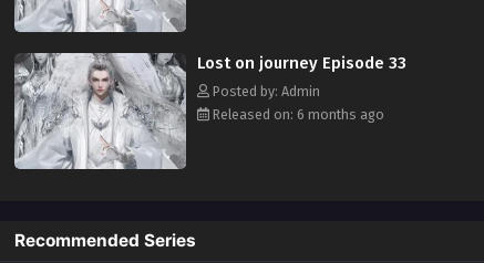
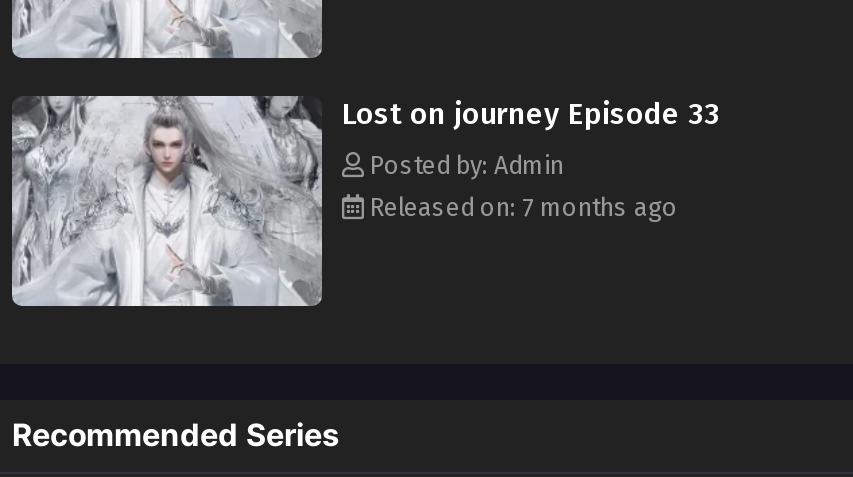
- Released on: 6 months ago
+ Released on: 7 months ago
